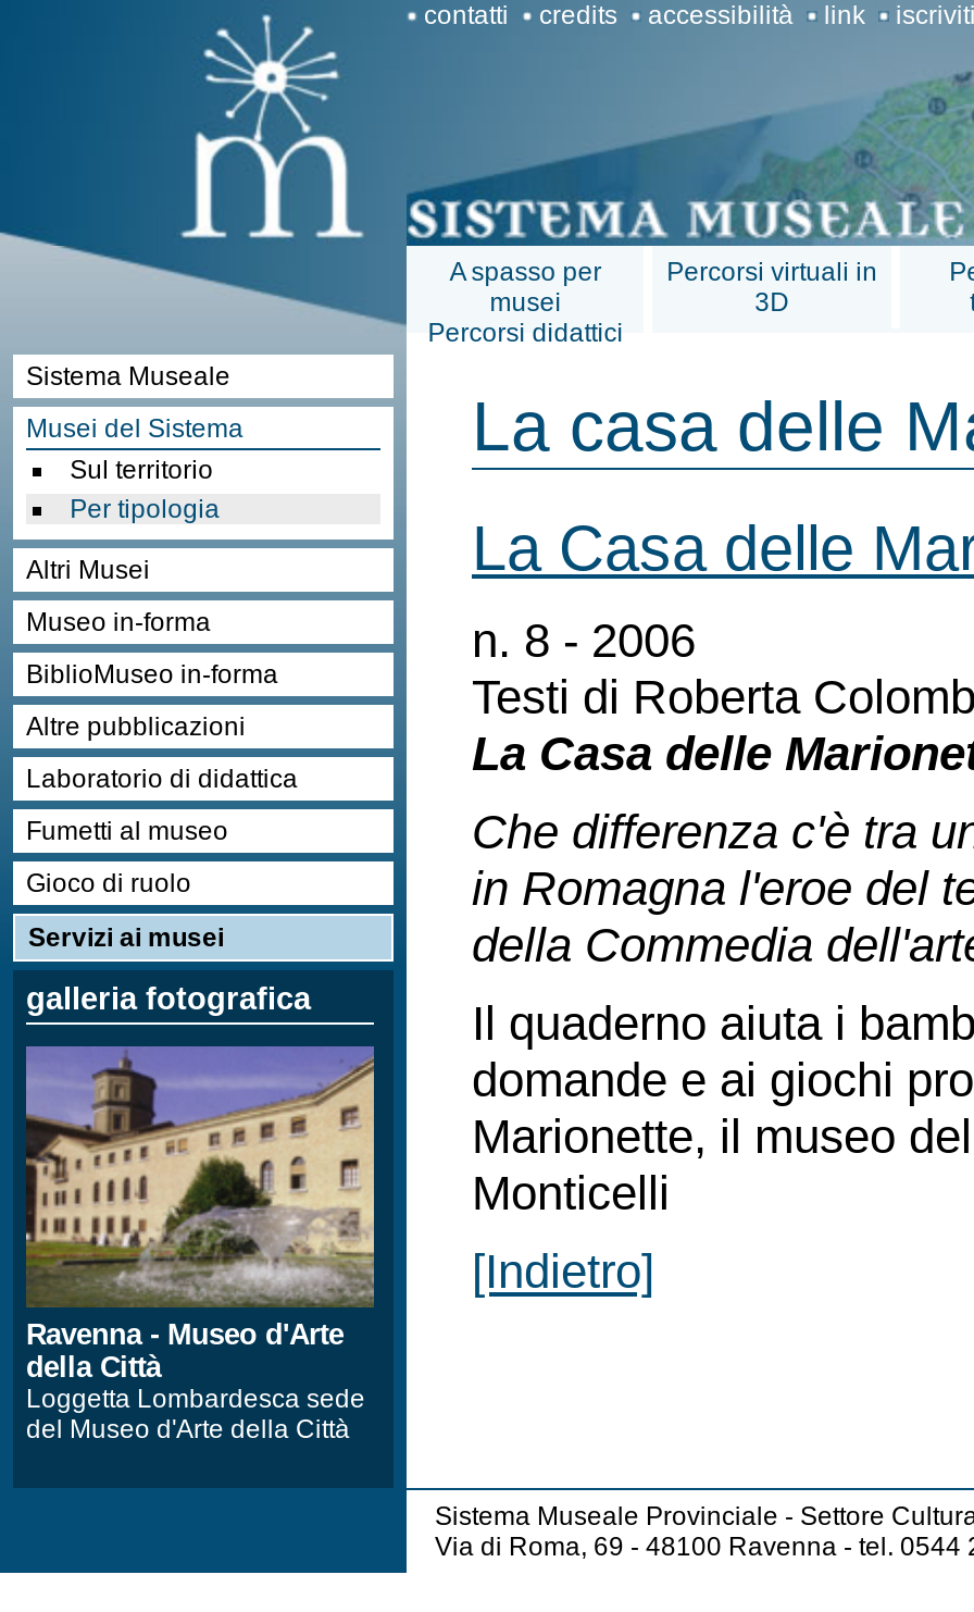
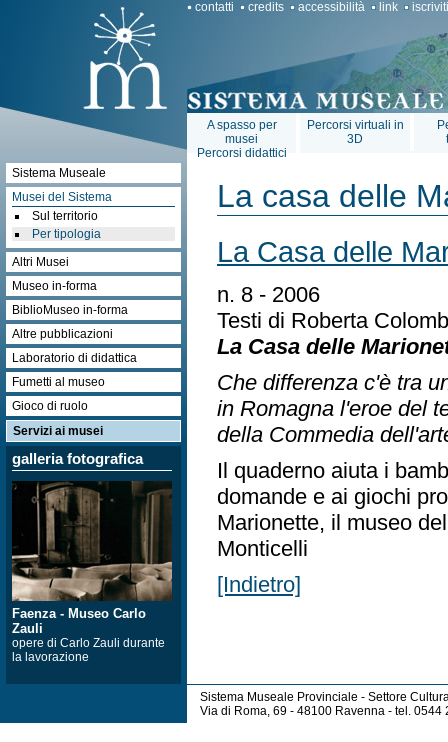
- [image]
- Ravenna - Museo d'Arte
- della Città
- Loggetta Lombardesca sede
- del Museo d'Arte della Città
+ [image]
+ Faenza - Museo Carlo
+ Zauli
+ opere di Carlo Zauli durante
+ la lavorazione
